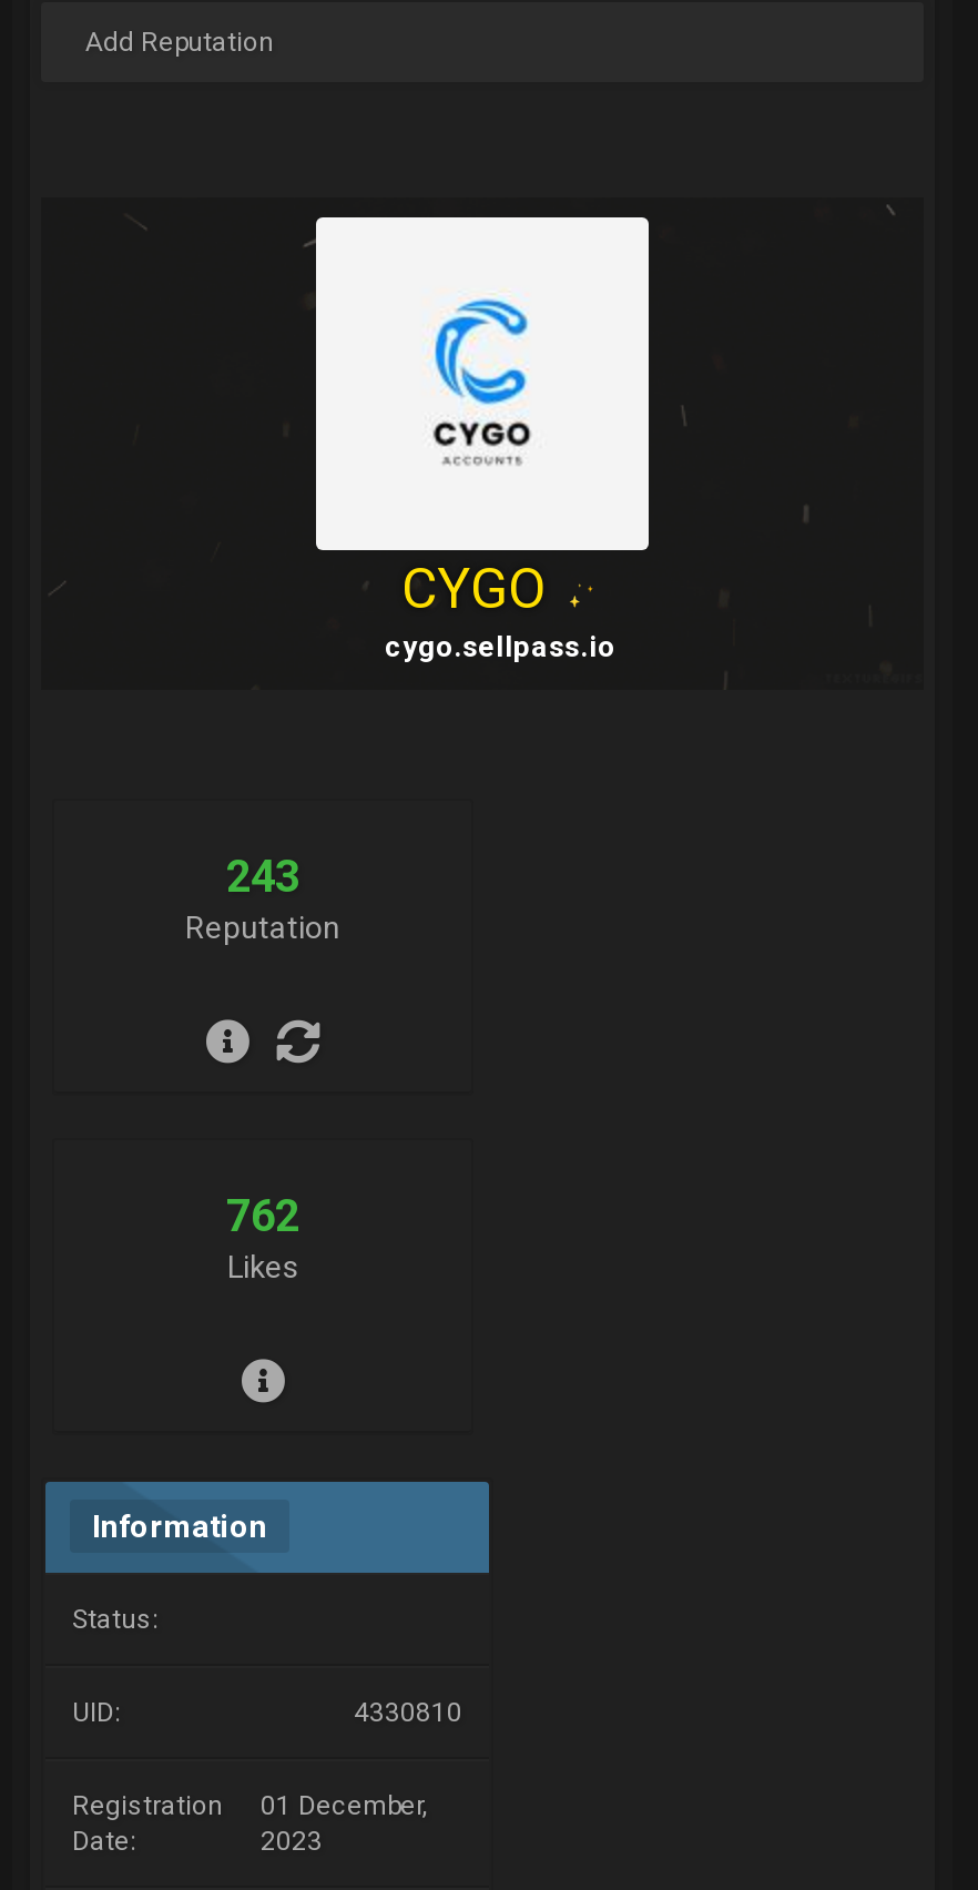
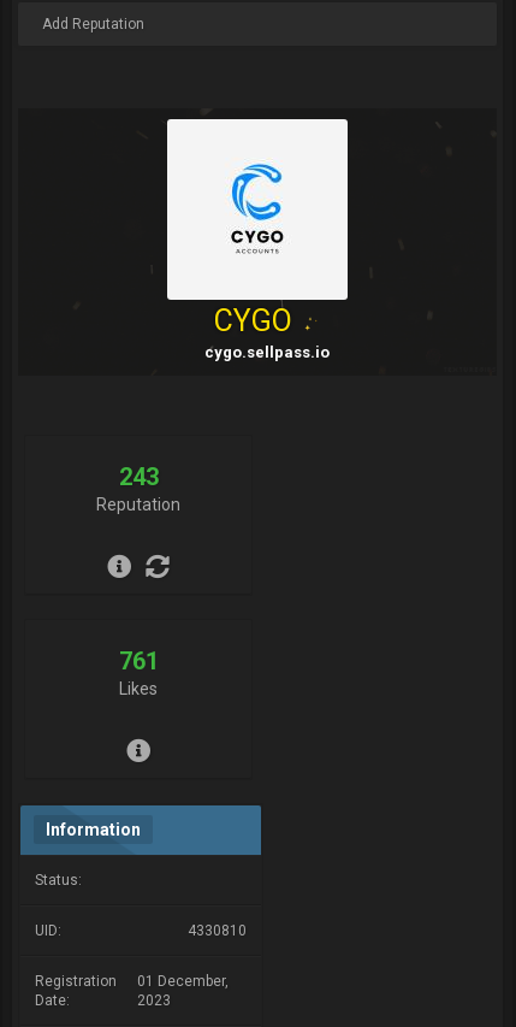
- 762
+ 761
